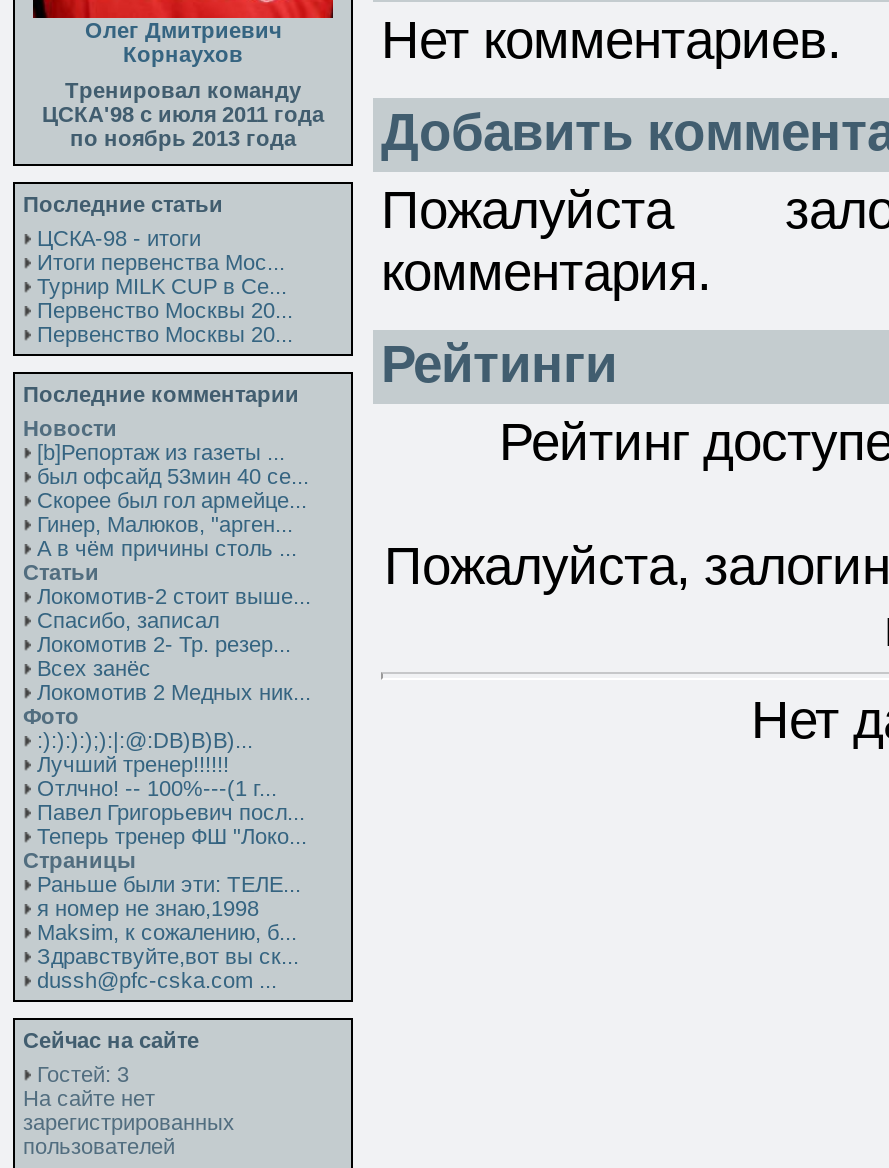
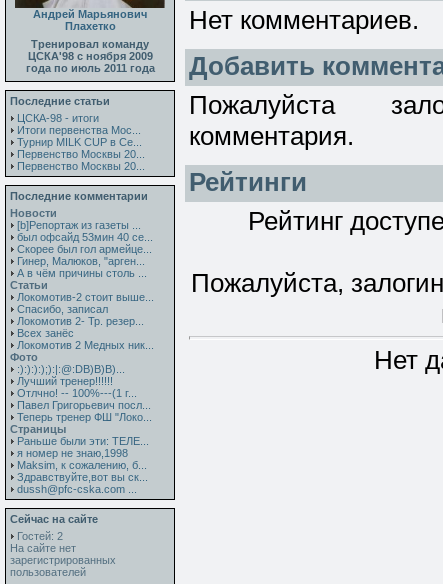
- Олег Дмитриевич
- Корнаухов
+ Андрей Марьянович
+ Плахетко

- ЦСКА'98 с июля 2011 года
- по ноябрь 2013 года
+ ЦСКА'98 с ноября 2009
+ года по июль 2011 года

- Гостей: 3
+ Гостей: 2
